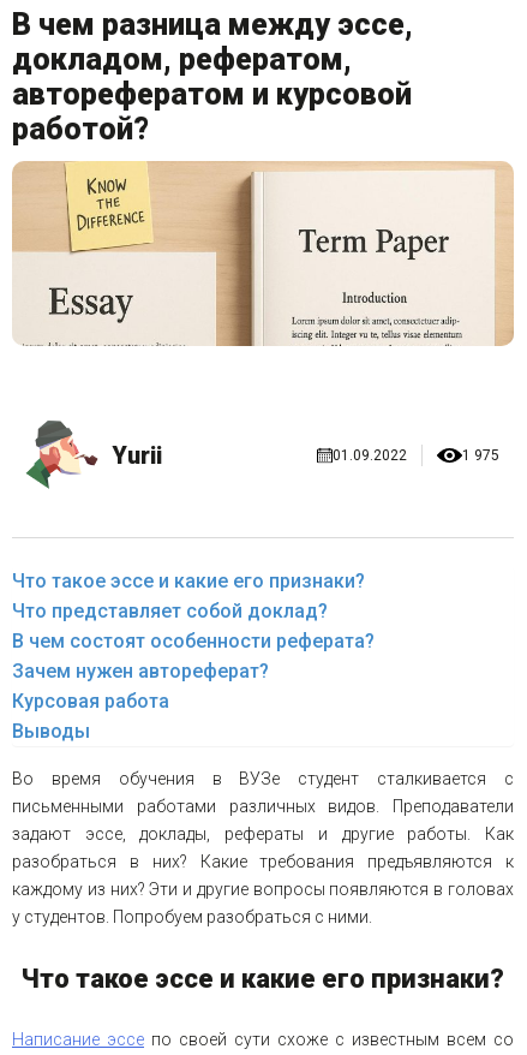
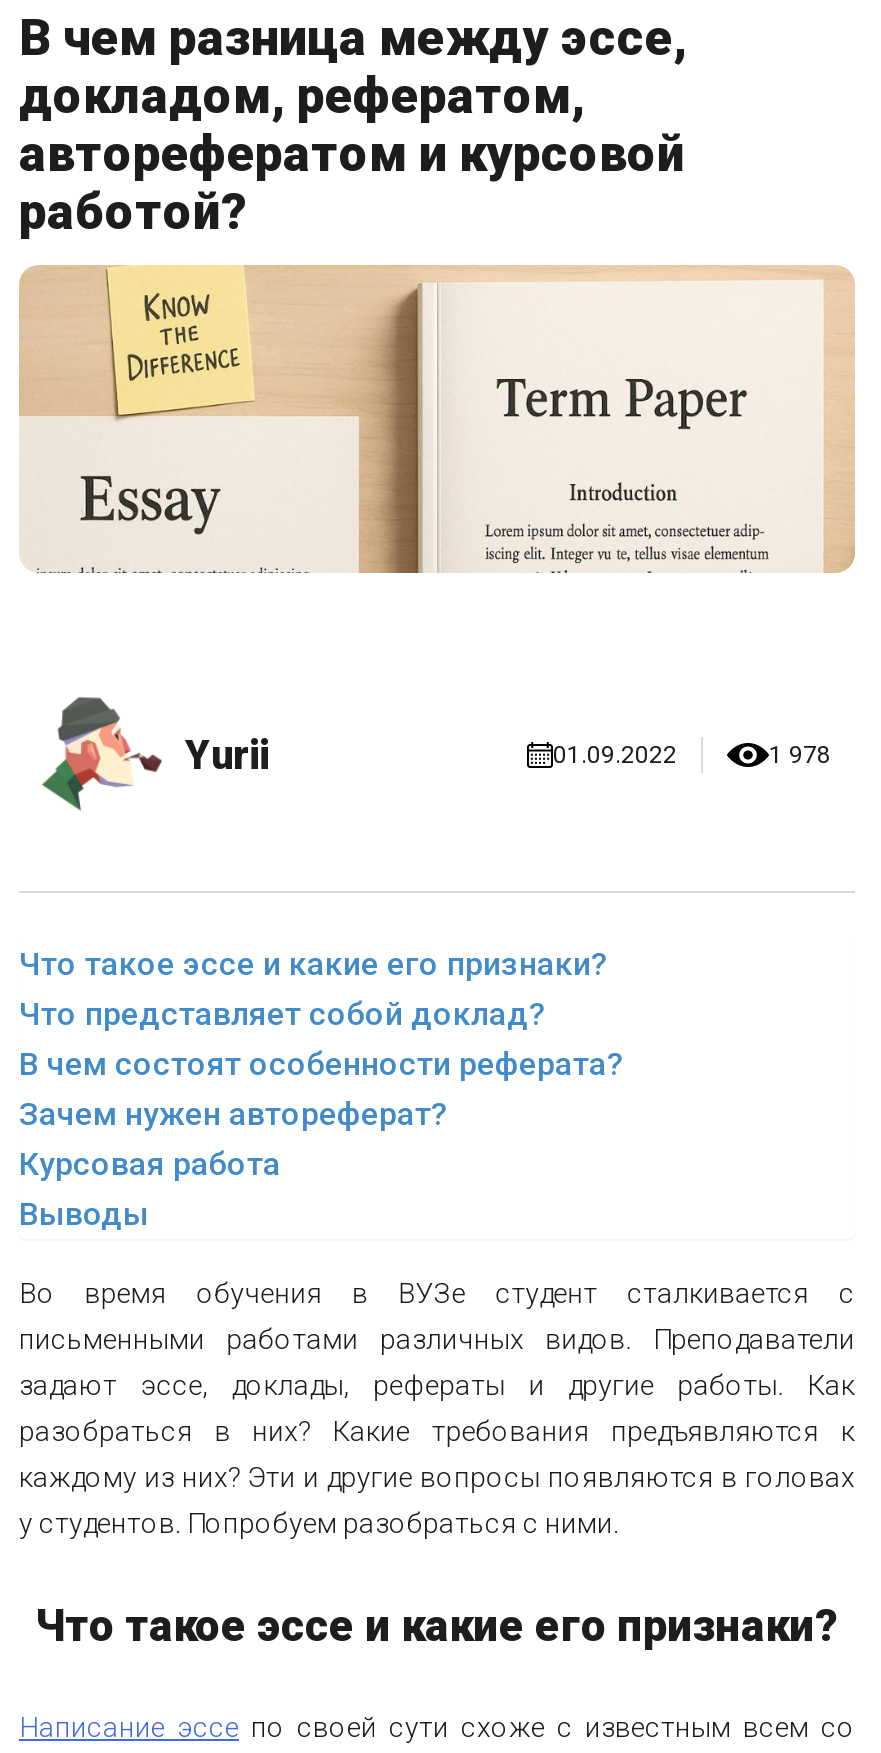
- 1 975
+ 1 978
